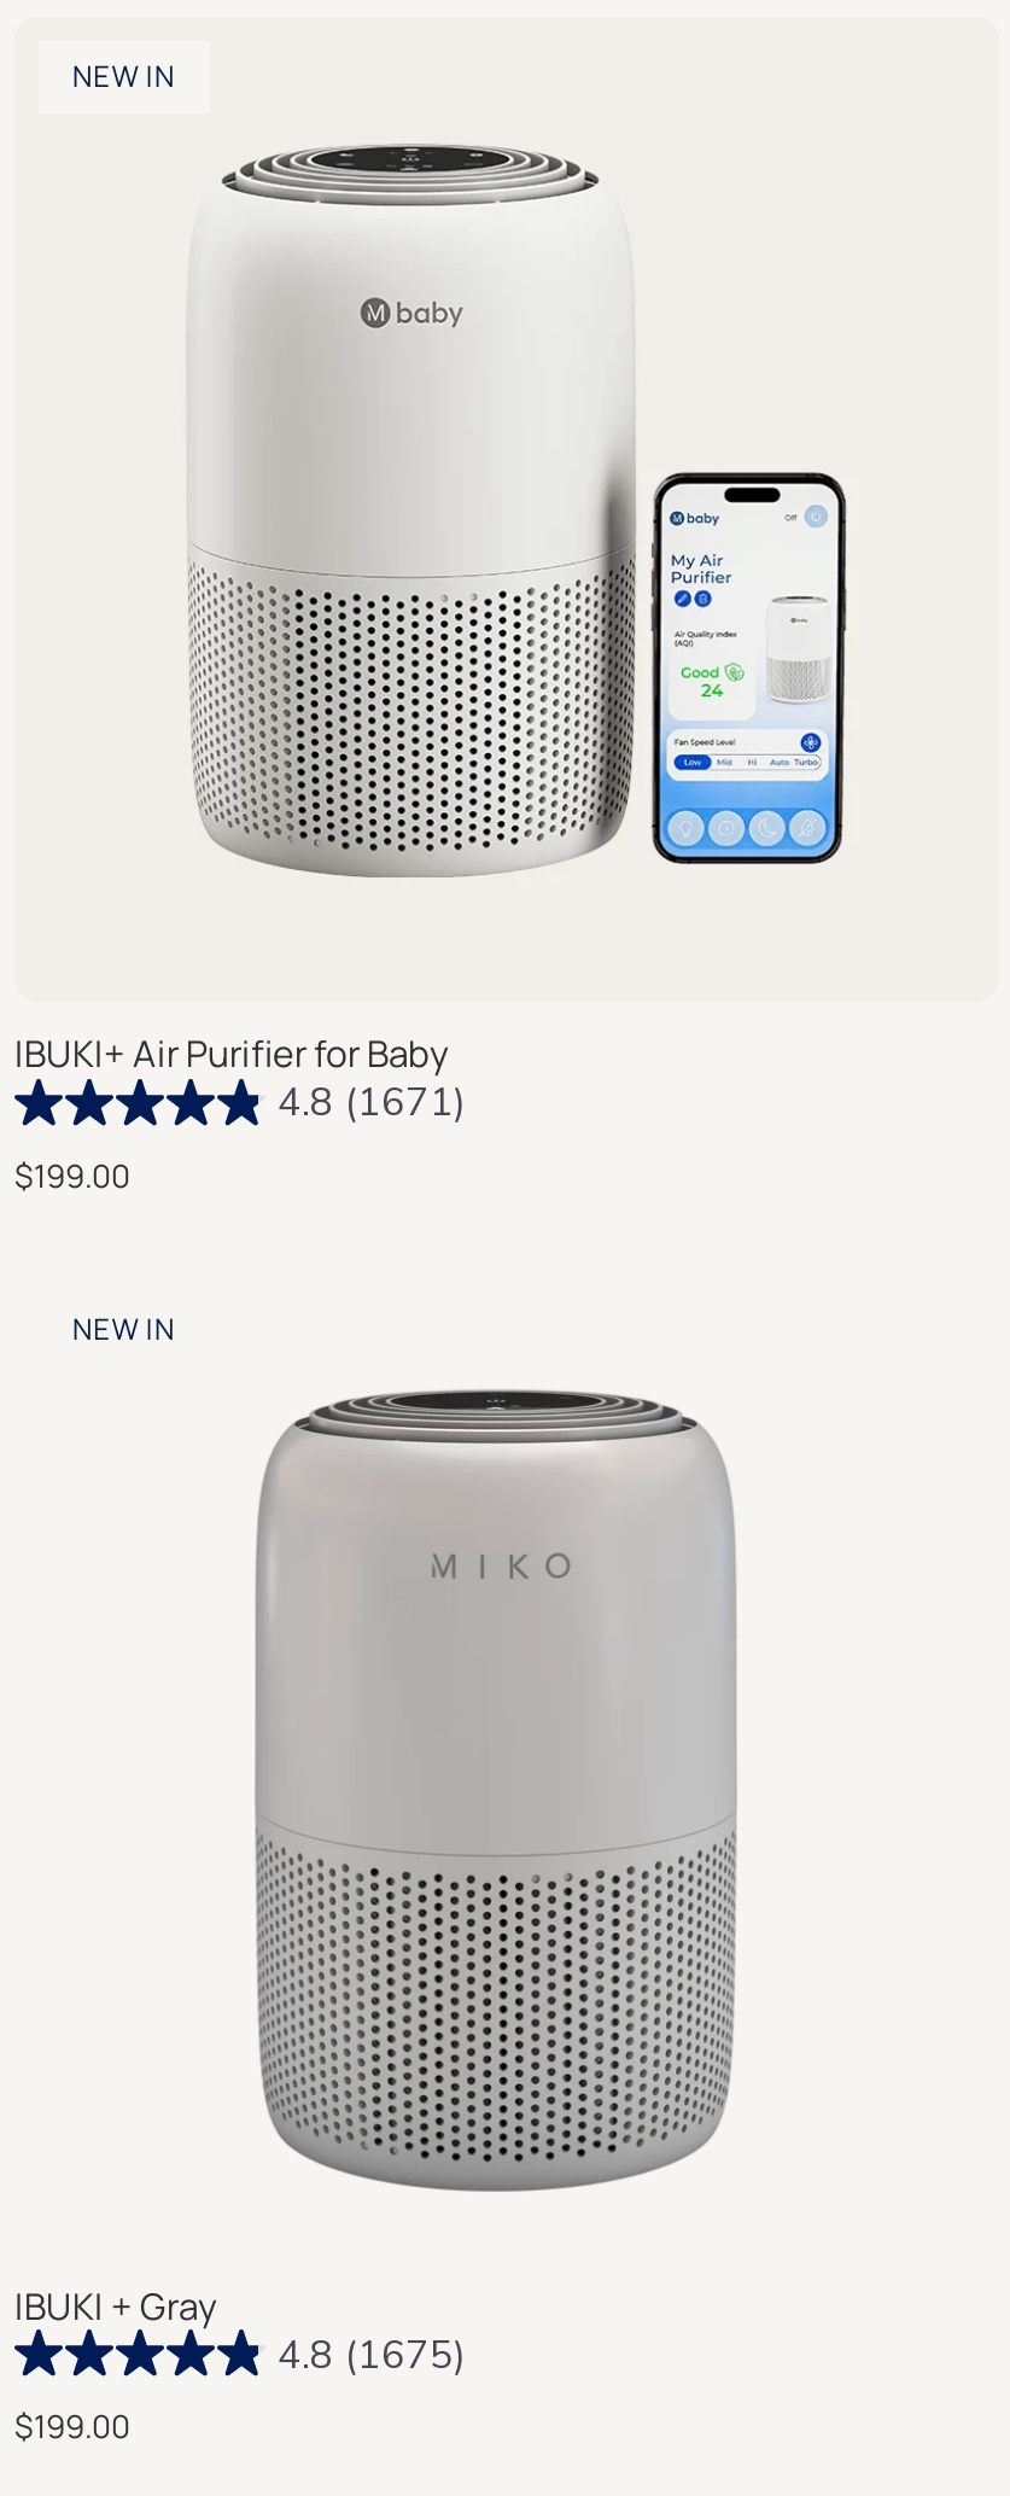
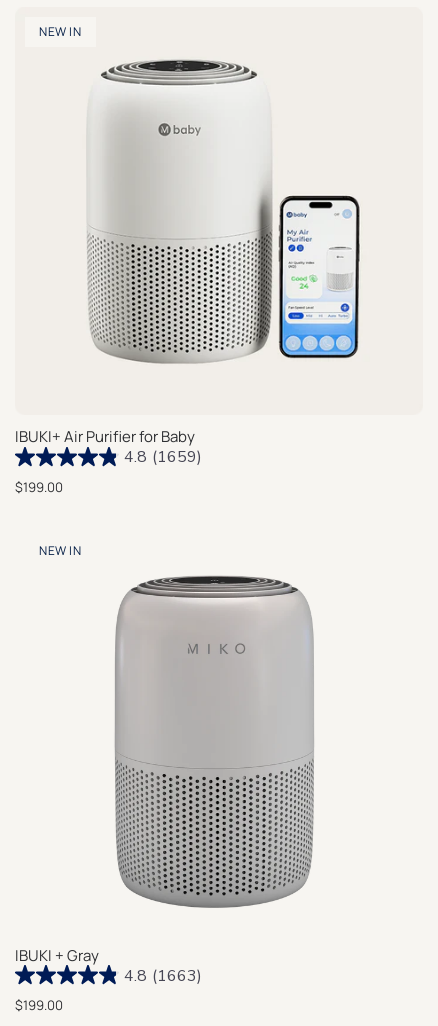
- 4.8 (1671)
+ 4.8 (1659)

- 4.8 (1675)
+ 4.8 (1663)
